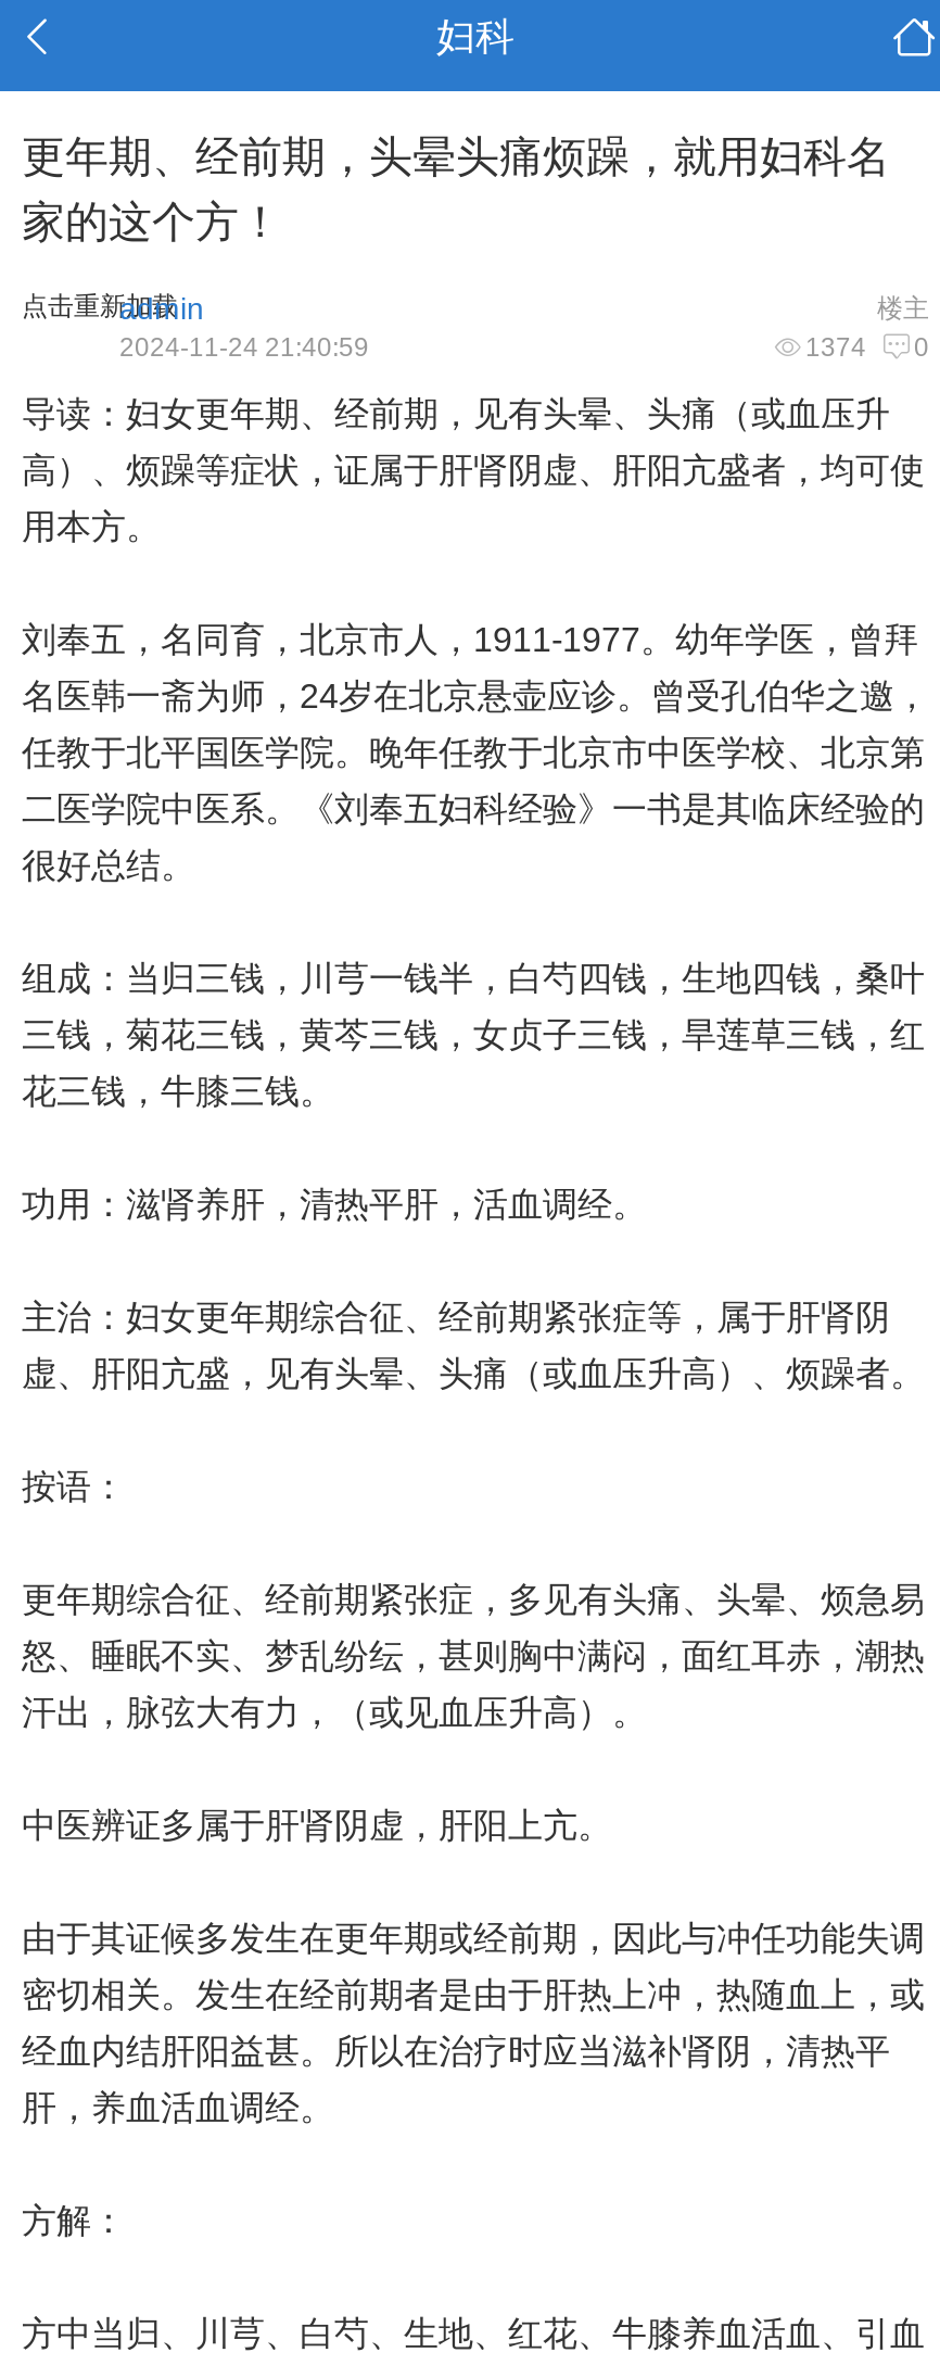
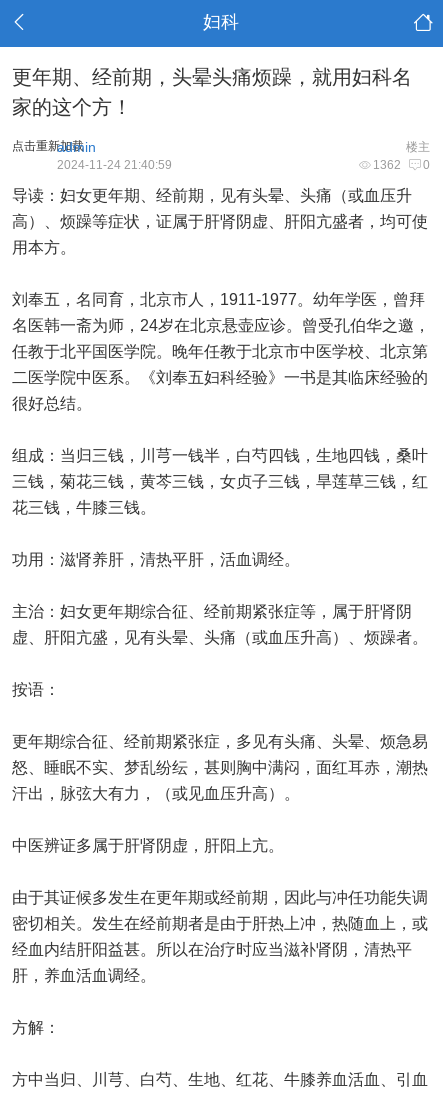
- 1374 0
+ 1362 0
